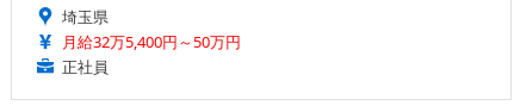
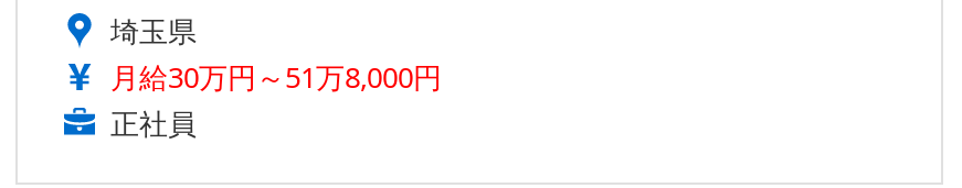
- 月給32万5,400円～50万円
+ 月給30万円～51万8,000円
